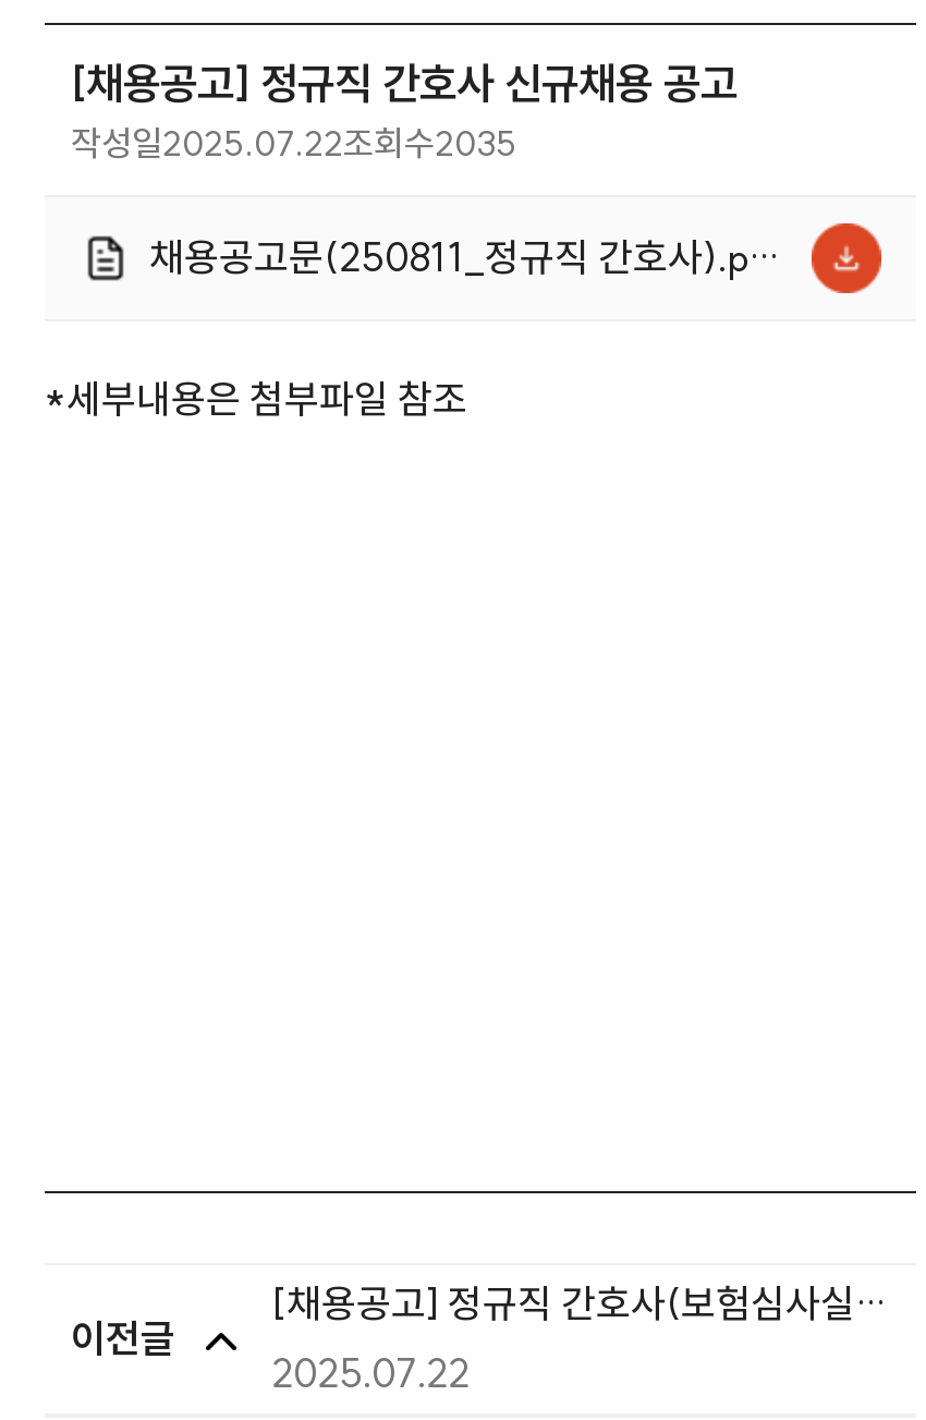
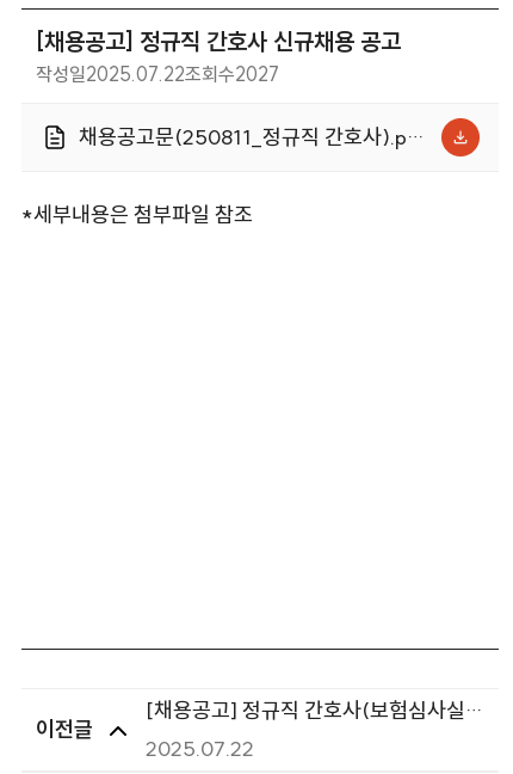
- 작성일2025.07.22조회수2035
+ 작성일2025.07.22조회수2027
